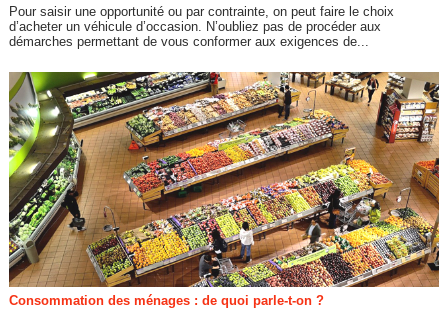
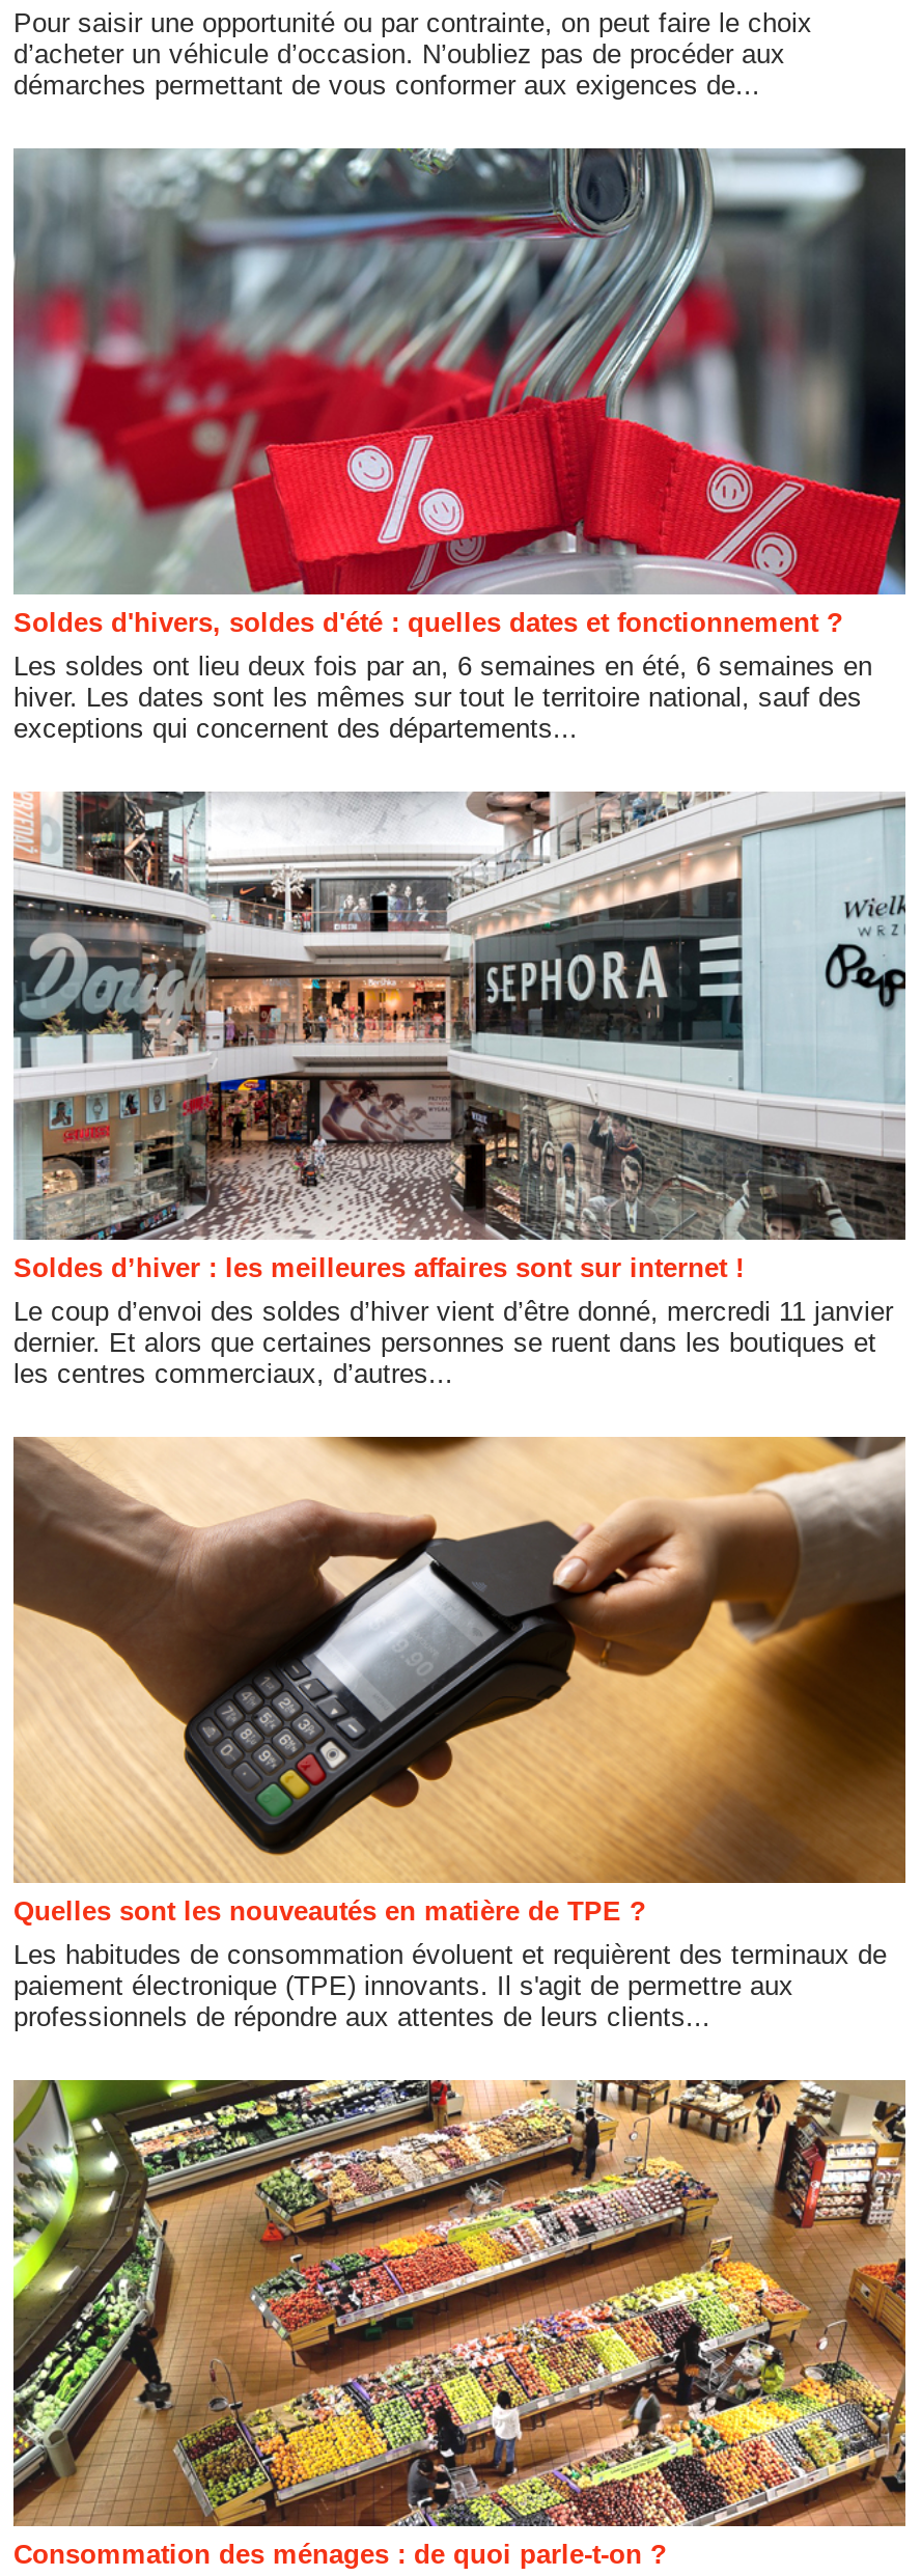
+ [image]
+ Soldes d'hivers, soldes d'été : quelles dates et fonctionnement ?
+ Les soldes ont lieu deux fois par an, 6 semaines en été, 6 semaines en
+ hiver. Les dates sont les mêmes sur tout le territoire national, sauf des
+ exceptions qui concernent des départements...

+ [image]
+ Soldes d’hiver : les meilleures affaires sont sur internet !
+ Le coup d’envoi des soldes d’hiver vient d’être donné, mercredi 11 janvier
+ dernier. Et alors que certaines personnes se ruent dans les boutiques et
+ les centres commerciaux, d’autres...

+ [image]
+ Quelles sont les nouveautés en matière de TPE ?
+ Les habitudes de consommation évoluent et requièrent des terminaux de
+ paiement électronique (TPE) innovants. Il s'agit de permettre aux
+ professionnels de répondre aux attentes de leurs clients...
